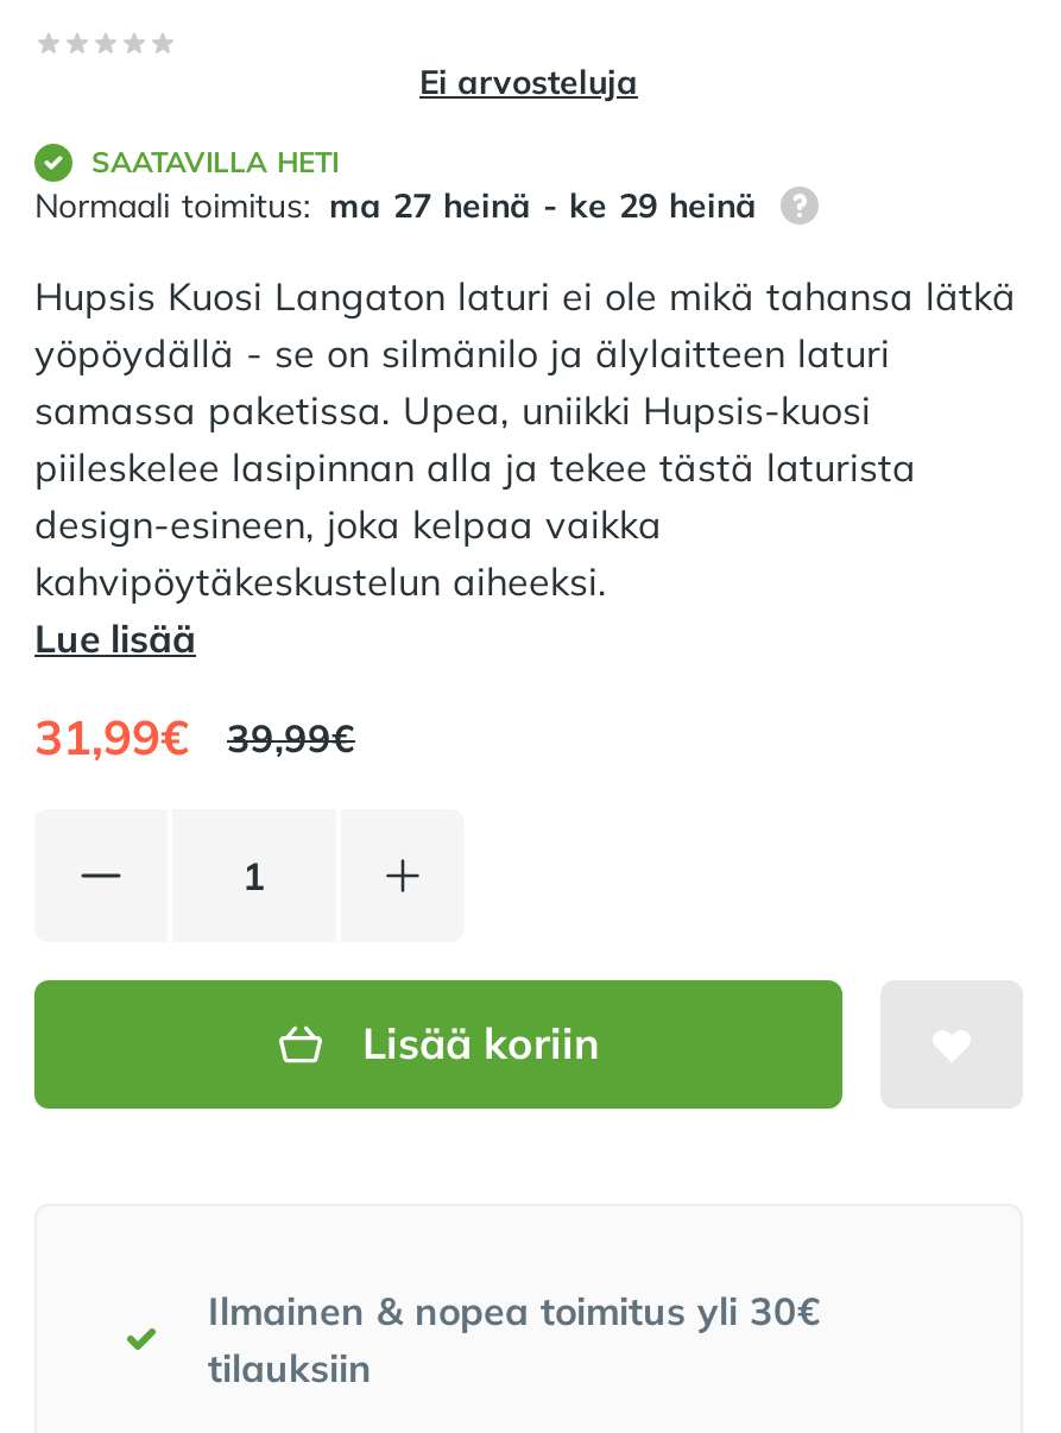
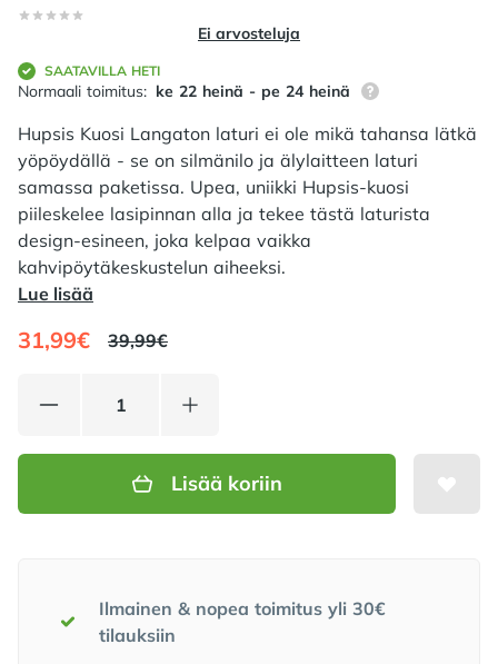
- Normaali toimitus: ma 27 heinä - ke 29 heinä
+ Normaali toimitus: ke 22 heinä - pe 24 heinä
